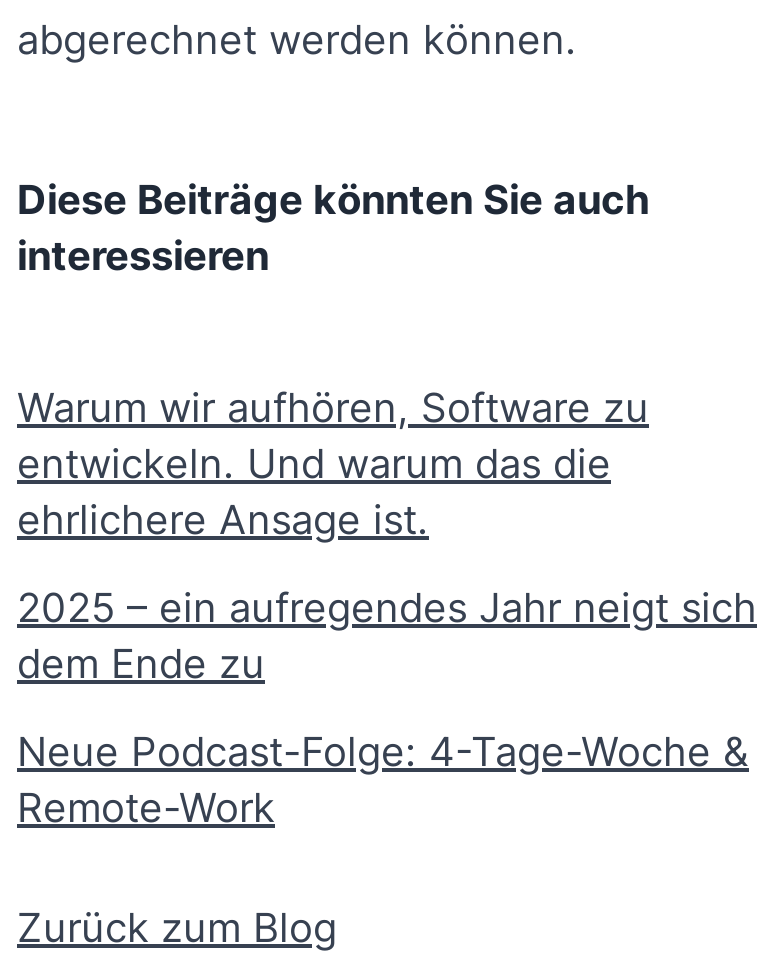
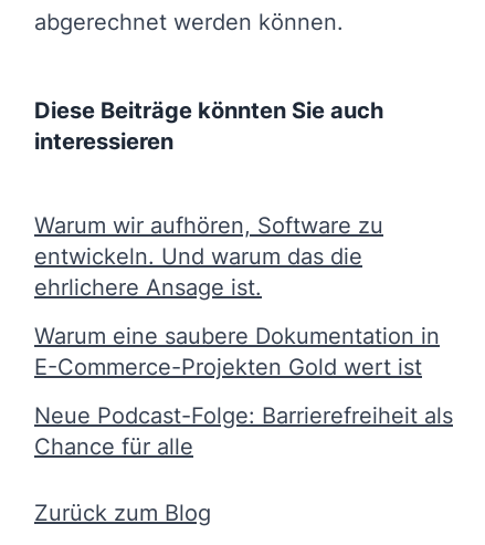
- 2025 – ein aufregendes Jahr neigt sich
- dem Ende zu
+ Warum eine saubere Dokumentation in
+ E-Commerce-Projekten Gold wert ist

- Neue Podcast-Folge: 4-Tage-Woche &
- Remote-Work
+ Neue Podcast-Folge: Barrierefreiheit als
+ Chance für alle
